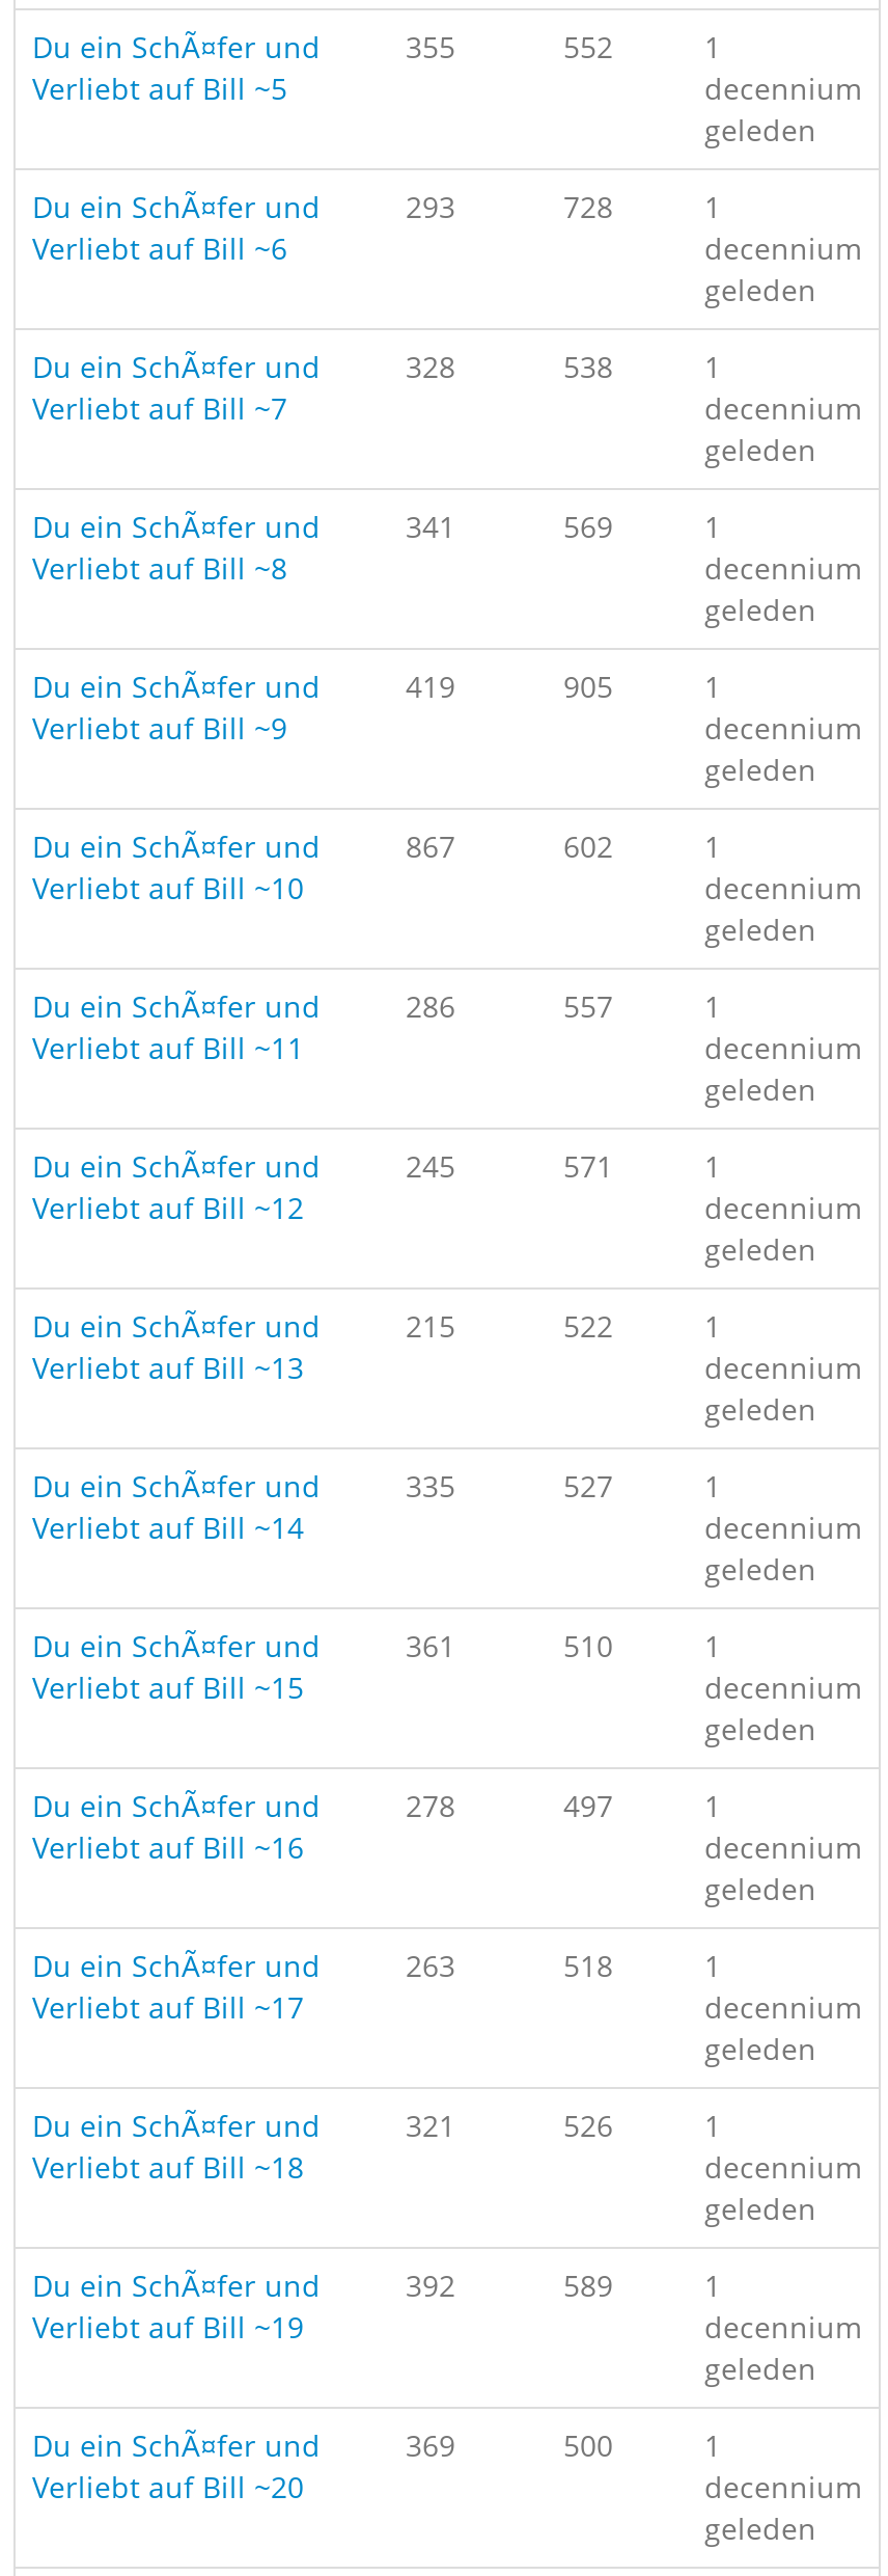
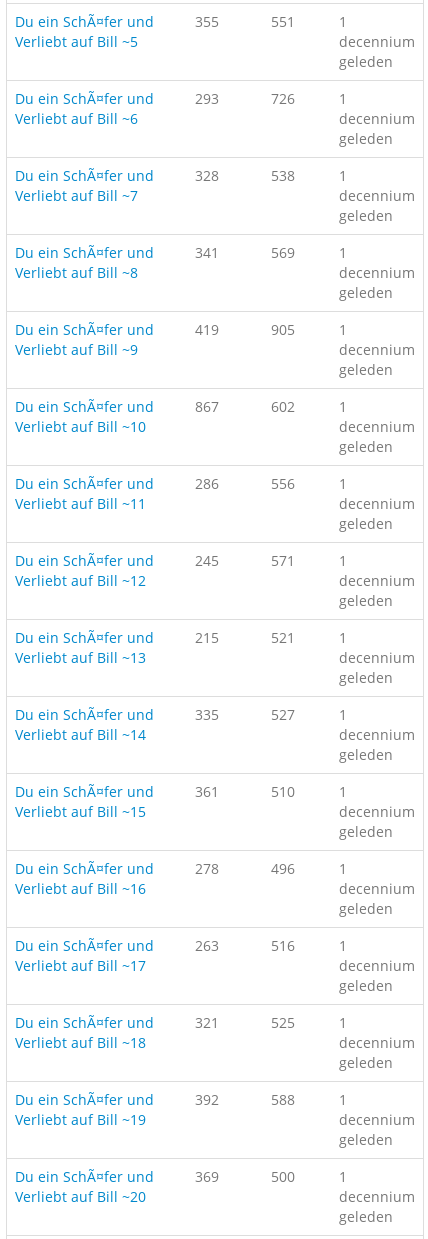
- 552
+ 551

- 728
+ 726

- 557
+ 556

- 522
+ 521

- 497
+ 496

- 518
+ 516

- 526
+ 525

- 589
+ 588
